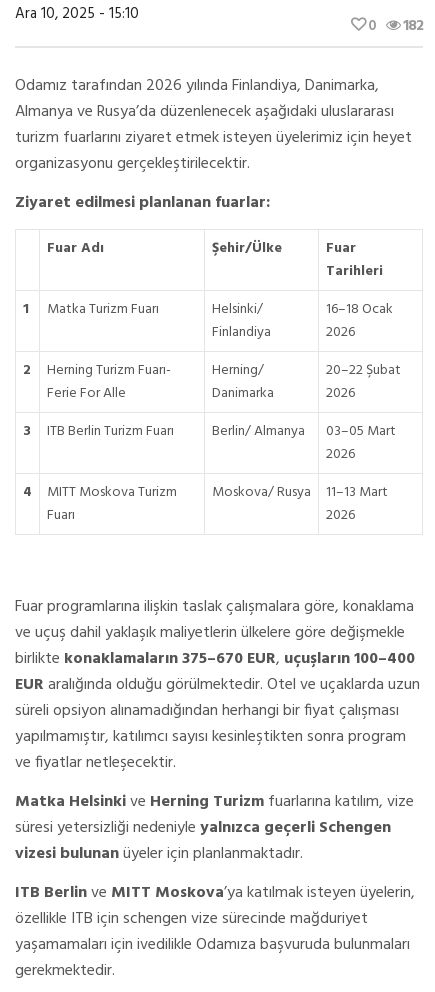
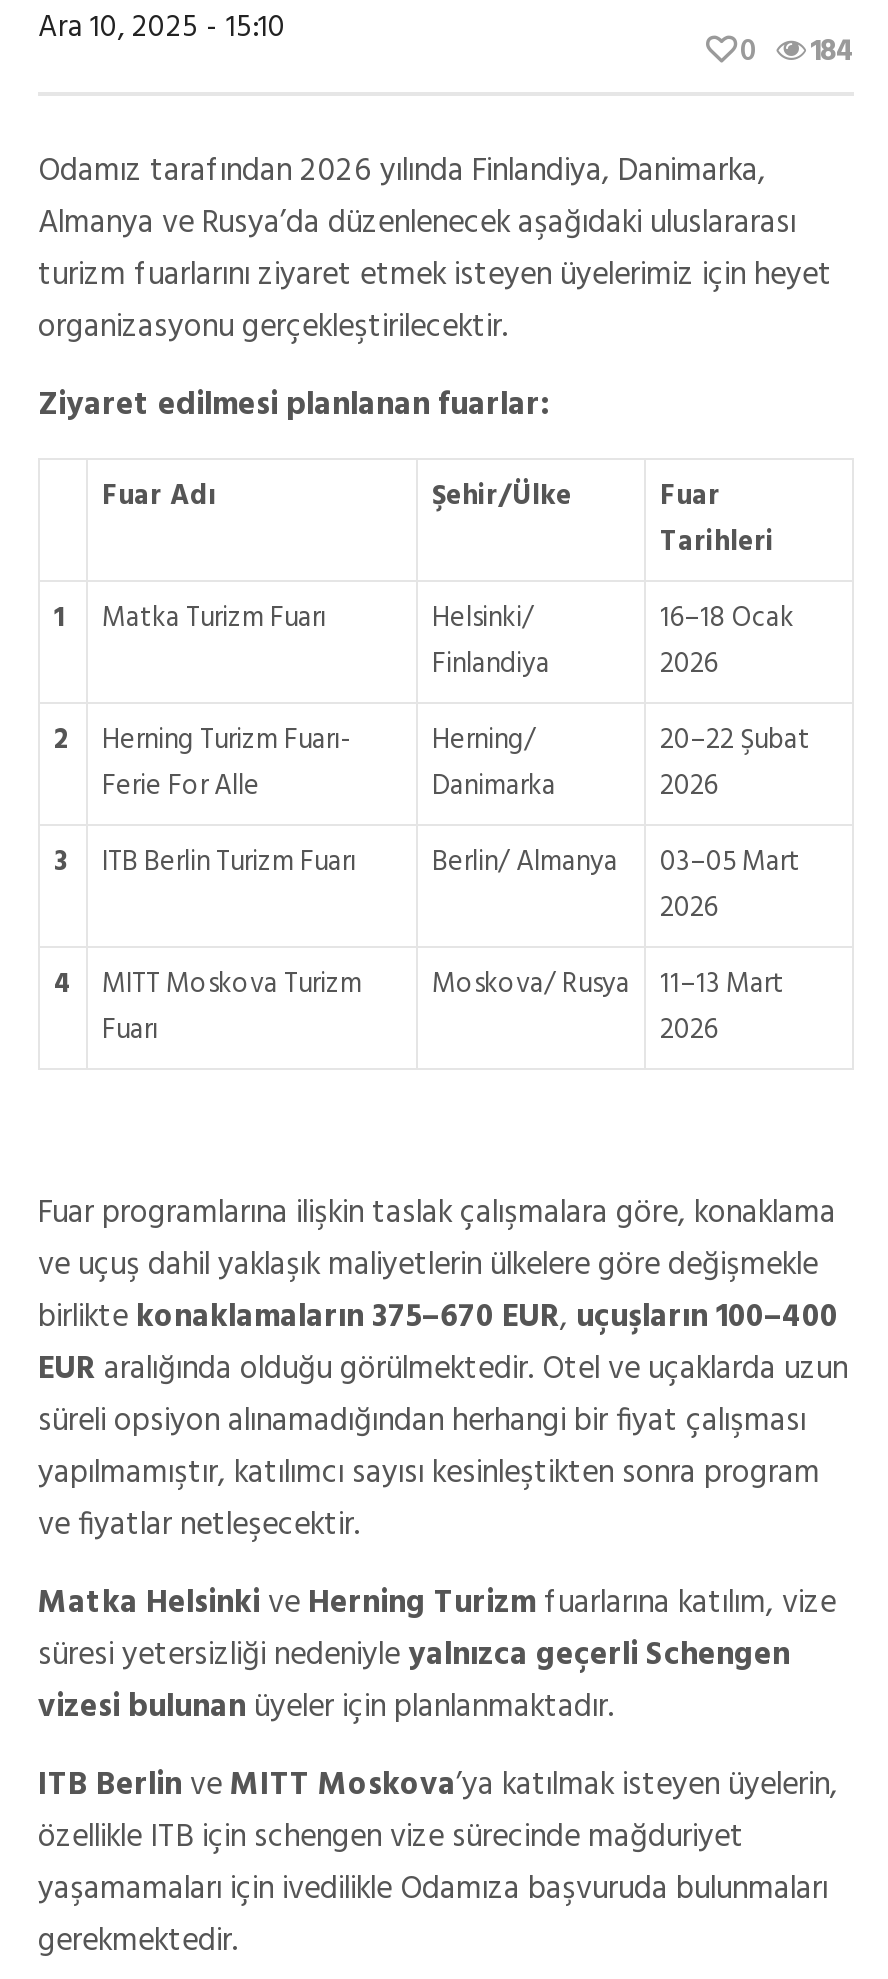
- 0 182
+ 0 184
